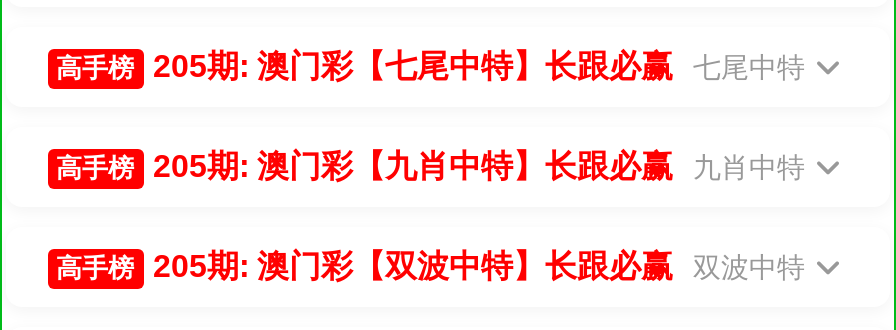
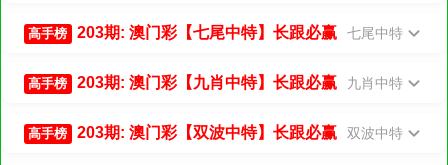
- 205期: 澳门彩【七尾中特】长跟必赢
+ 203期: 澳门彩【七尾中特】长跟必赢

- 205期: 澳门彩【九肖中特】长跟必赢
+ 203期: 澳门彩【九肖中特】长跟必赢

- 205期: 澳门彩【双波中特】长跟必赢
+ 203期: 澳门彩【双波中特】长跟必赢
